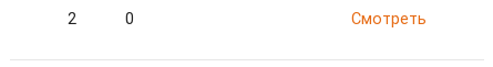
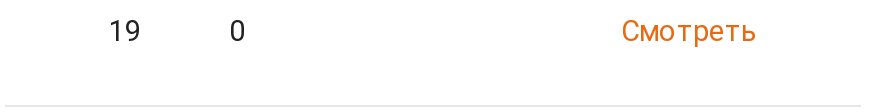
- 2
+ 19
